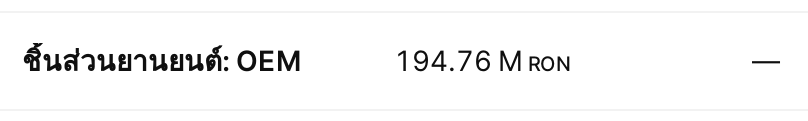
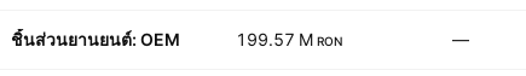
- 194.76 M RON
+ 199.57 M RON
